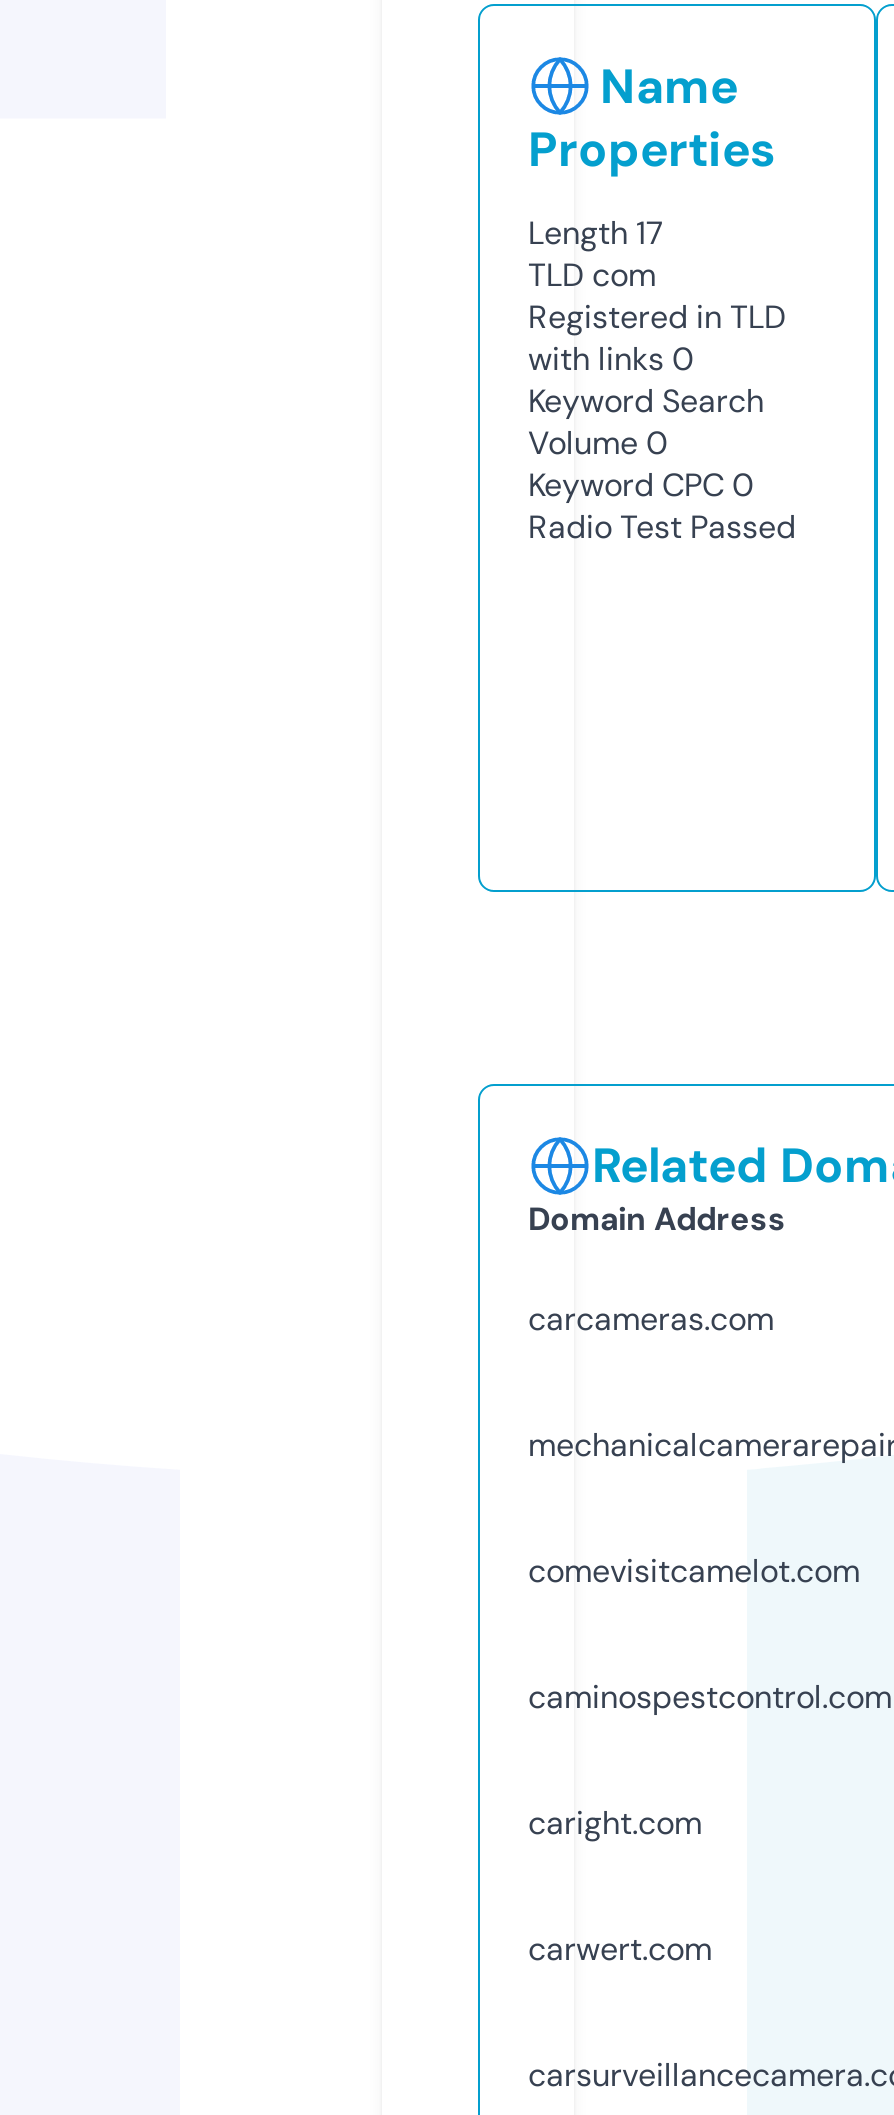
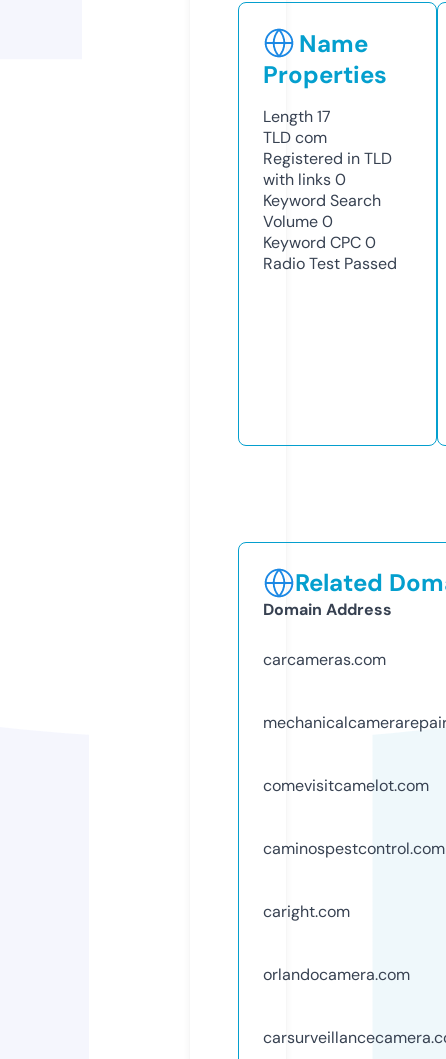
- carwert.com
+ orlandocamera.com
